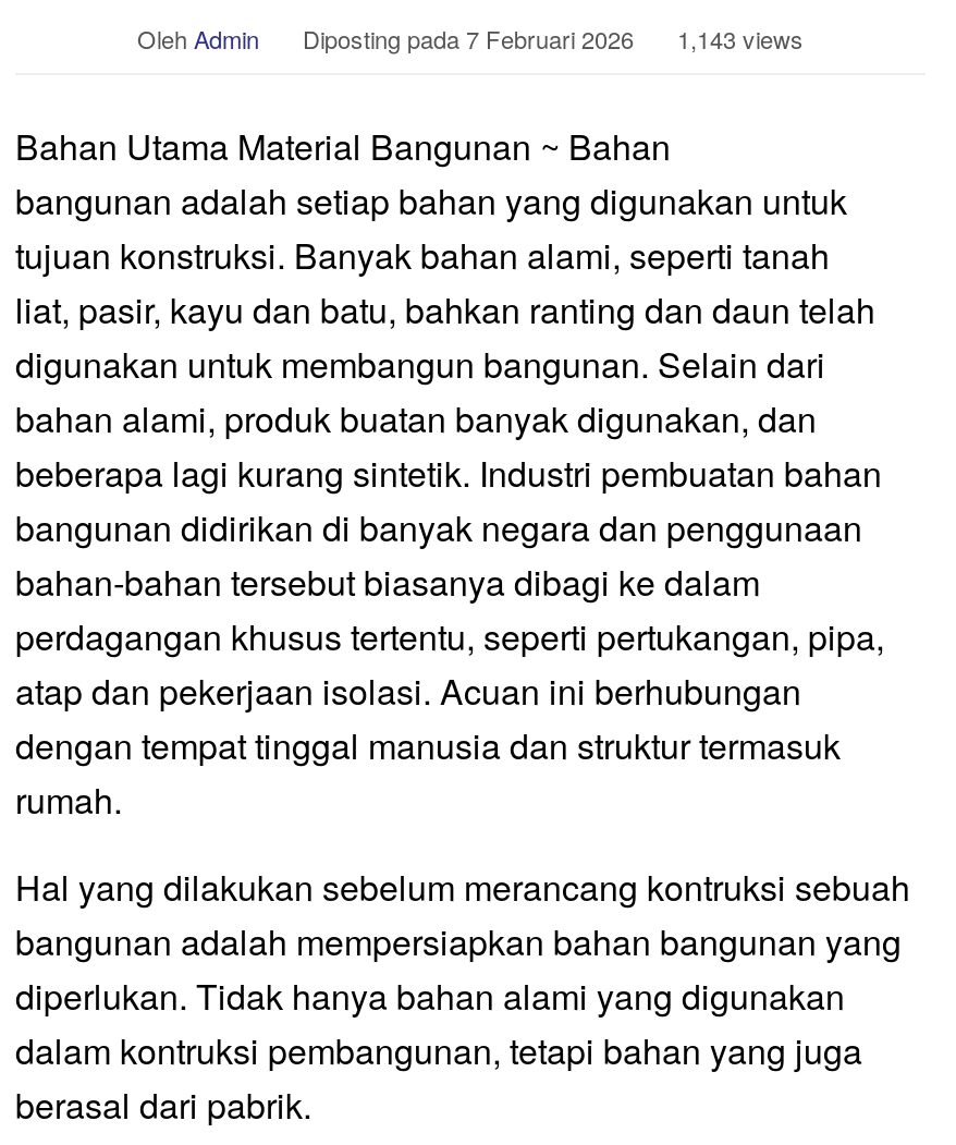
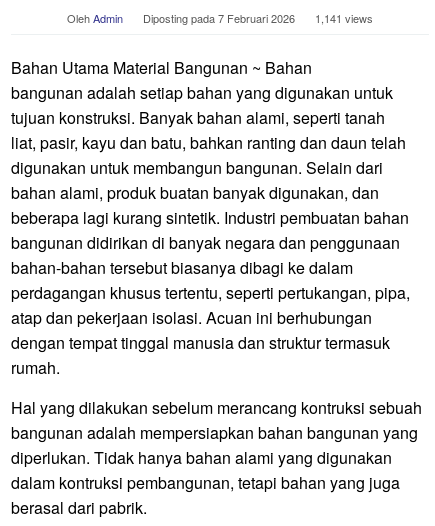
- Oleh Admin Diposting pada 7 Februari 2026 1,143 views
+ Oleh Admin Diposting pada 7 Februari 2026 1,141 views
